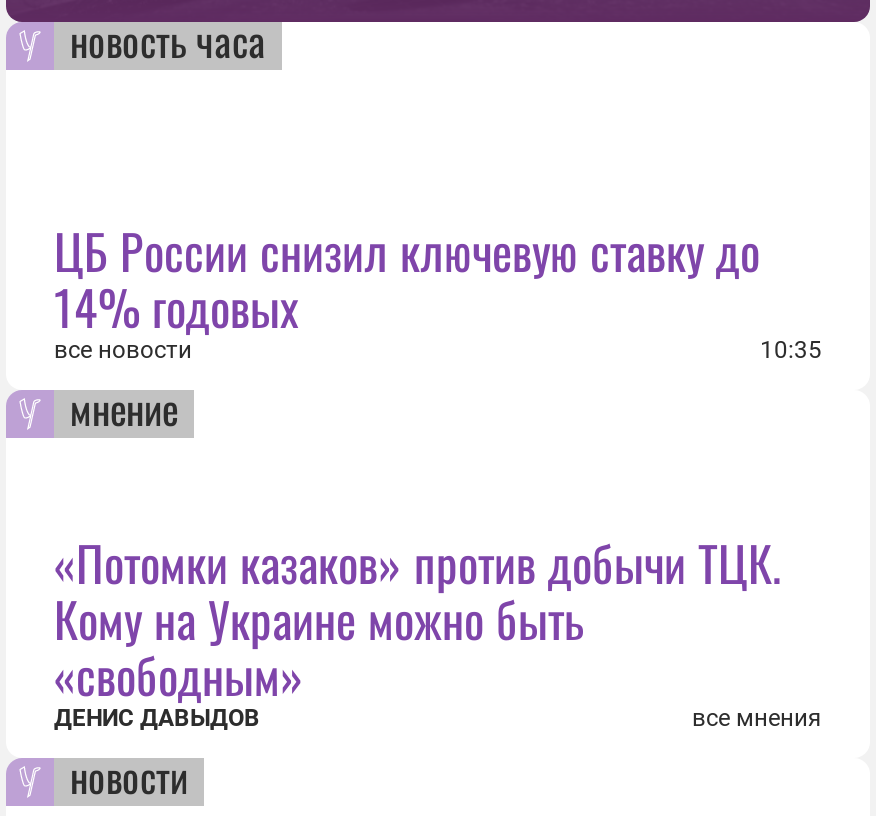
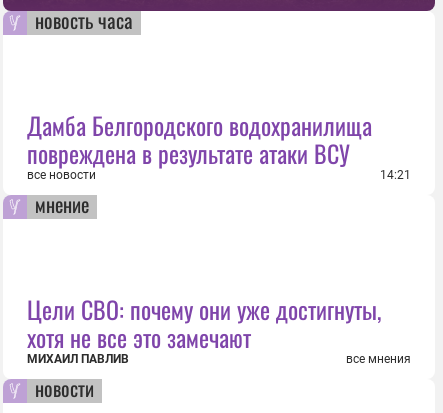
- ЦБ России снизил ключевую ставку до
- 14% годовых
+ Дамба Белгородского водохранилища
+ повреждена в результате атаки ВСУ

- 10:35
+ 14:21

- «Потомки казаков» против добычи ТЦК.
- Кому на Украине можно быть
- «свободным»
- ДЕНИС ДАВЫДОВ
+ Цели СВО: почему они уже достигнуты,
+ хотя не все это замечают
+ МИХАИЛ ПАВЛИВ
